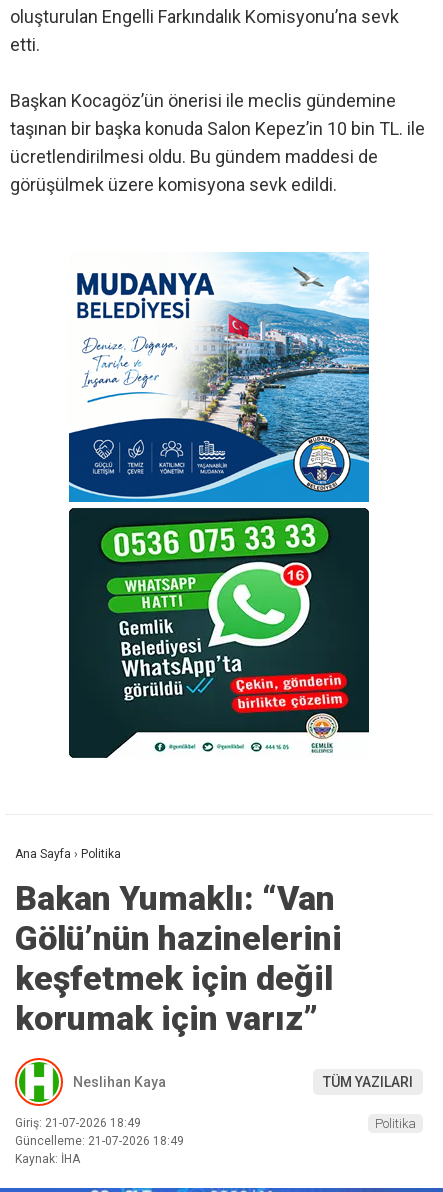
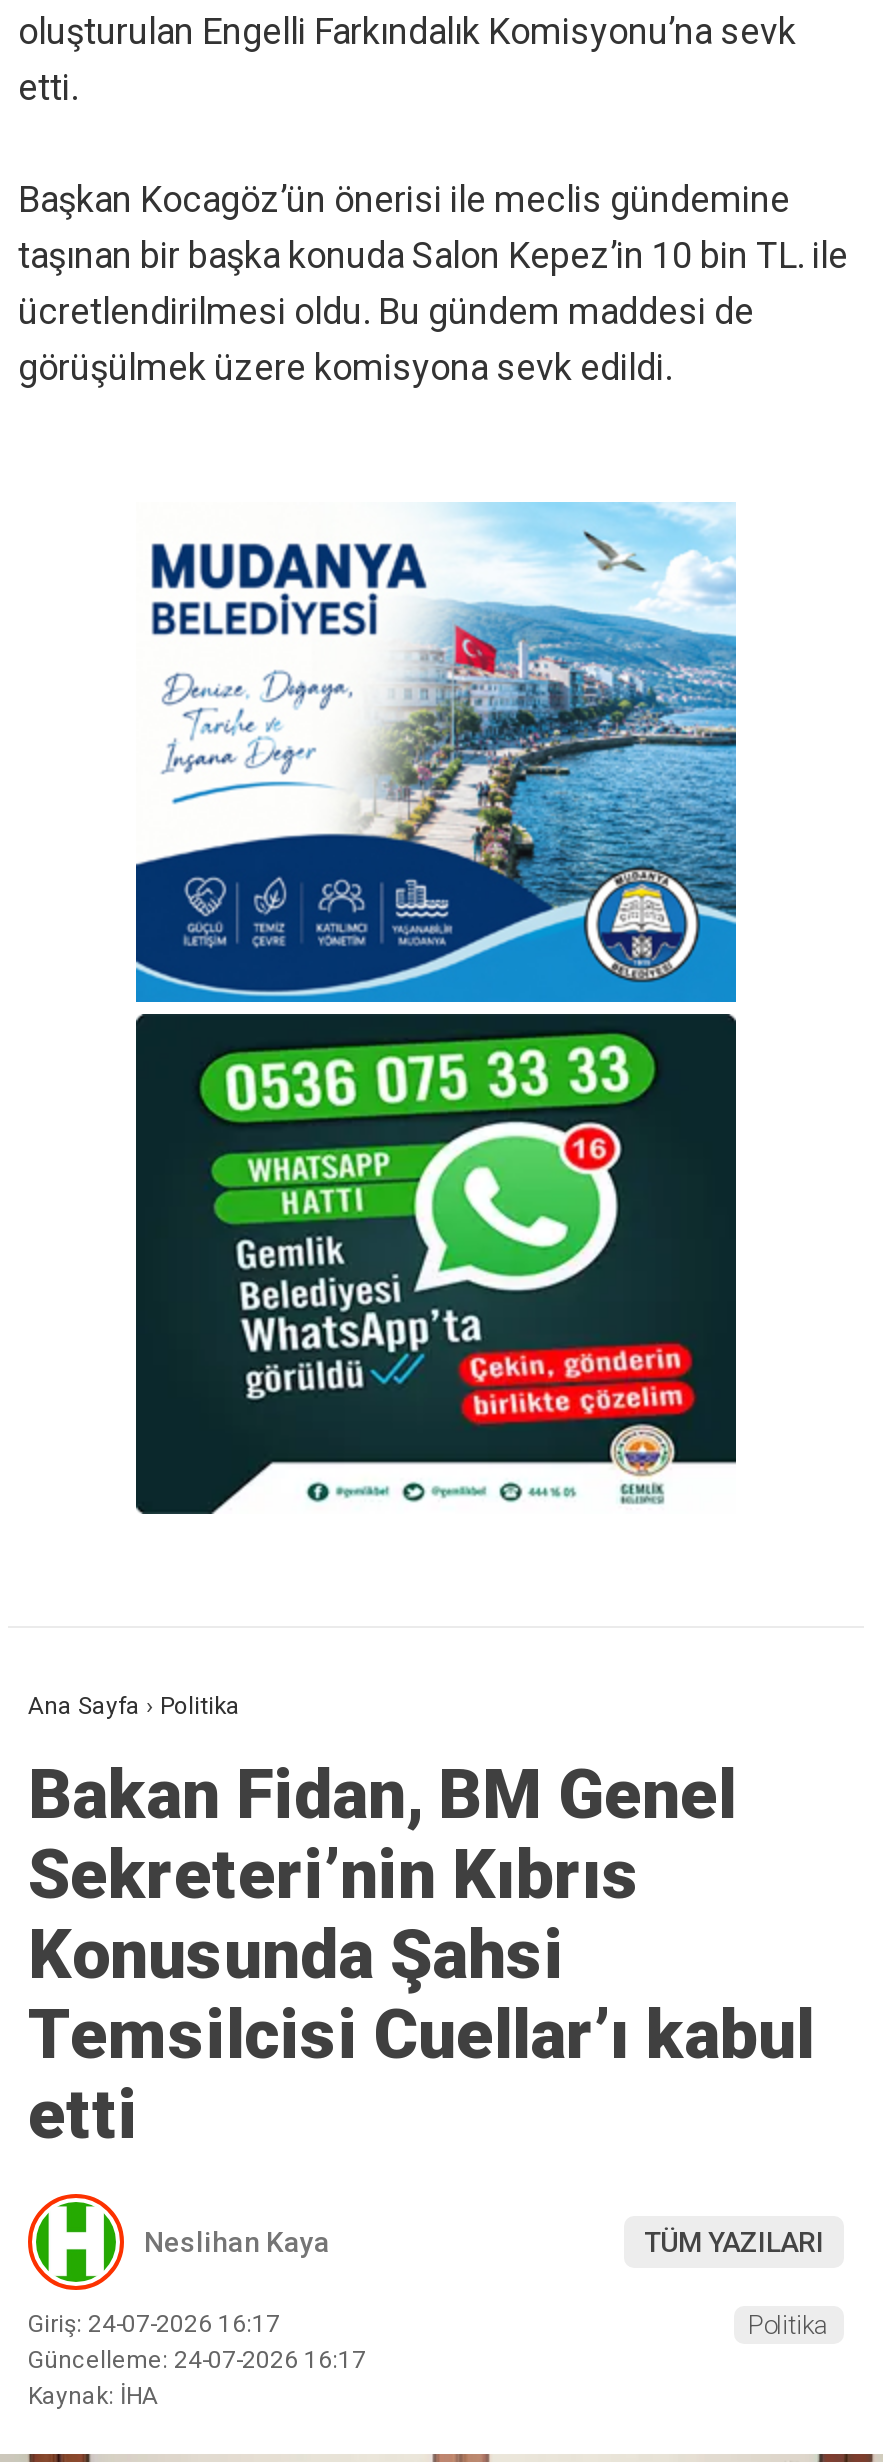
- Bakan Yumaklı: “Van
- Gölü’nün hazinelerini
- keşfetmek için değil
- korumak için varız”
+ Bakan Fidan, BM Genel
+ Sekreteri’nin Kıbrıs
+ Konusunda Şahsi
+ Temsilcisi Cuellar’ı kabul
+ etti

- Giriş: 21-07-2026 18:49
+ Giriş: 24-07-2026 16:17

- Güncelleme: 21-07-2026 18:49
+ Güncelleme: 24-07-2026 16:17
